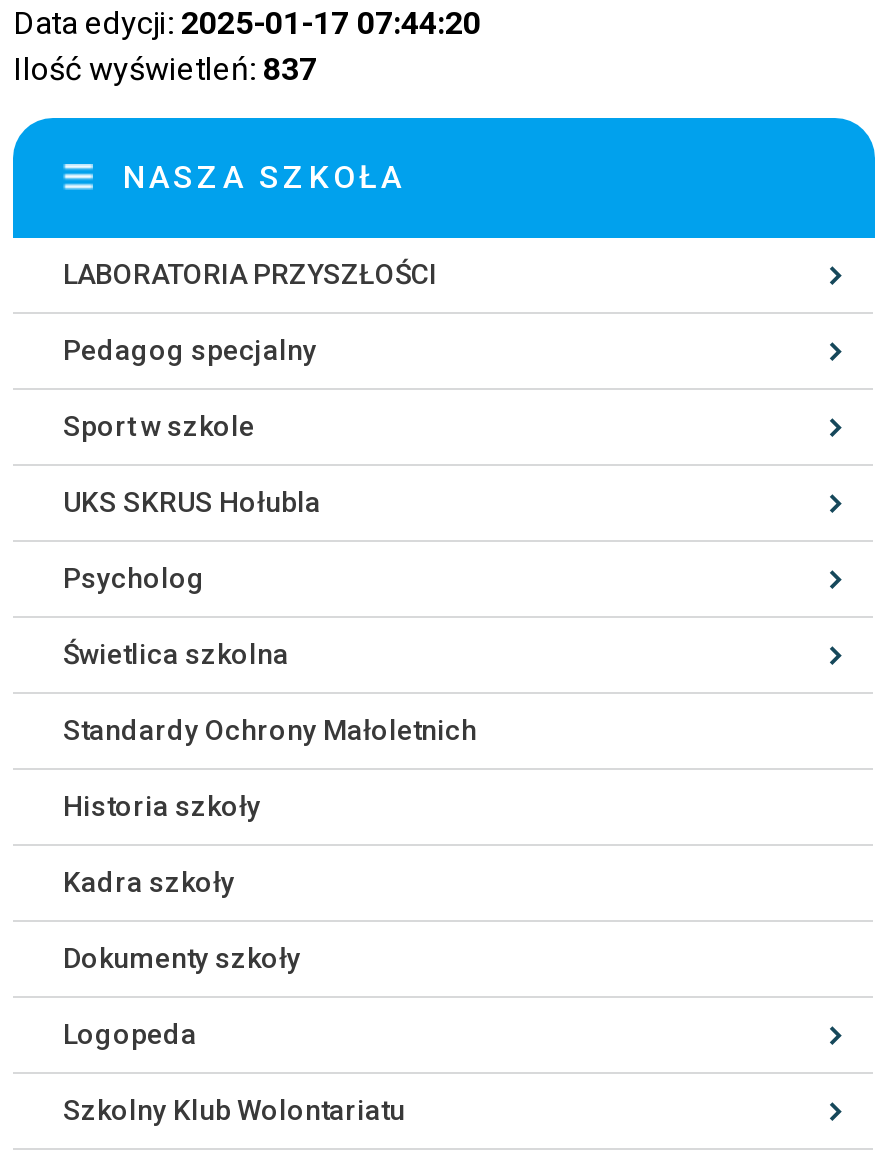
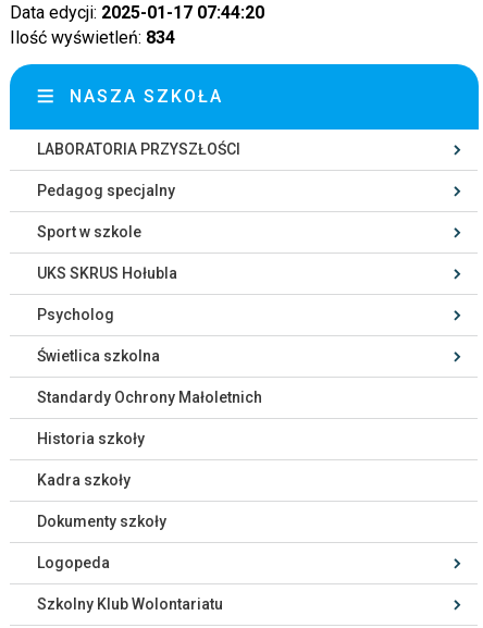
- Ilość wyświetleń: 837
+ Ilość wyświetleń: 834
